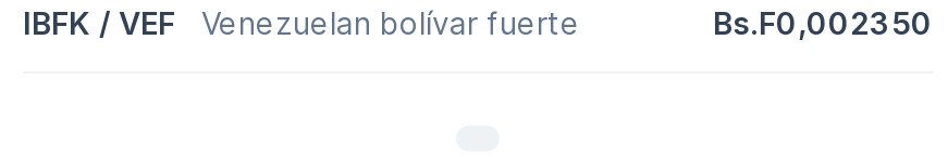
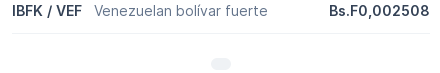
- Bs.F0,002350
+ Bs.F0,002508
